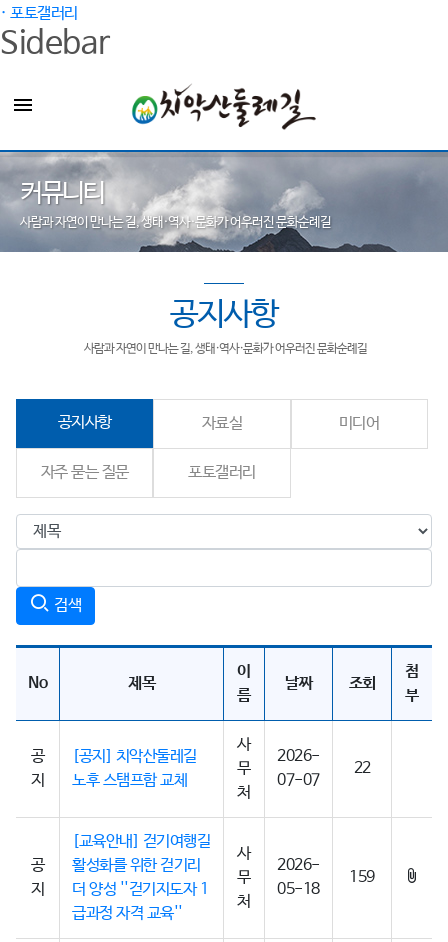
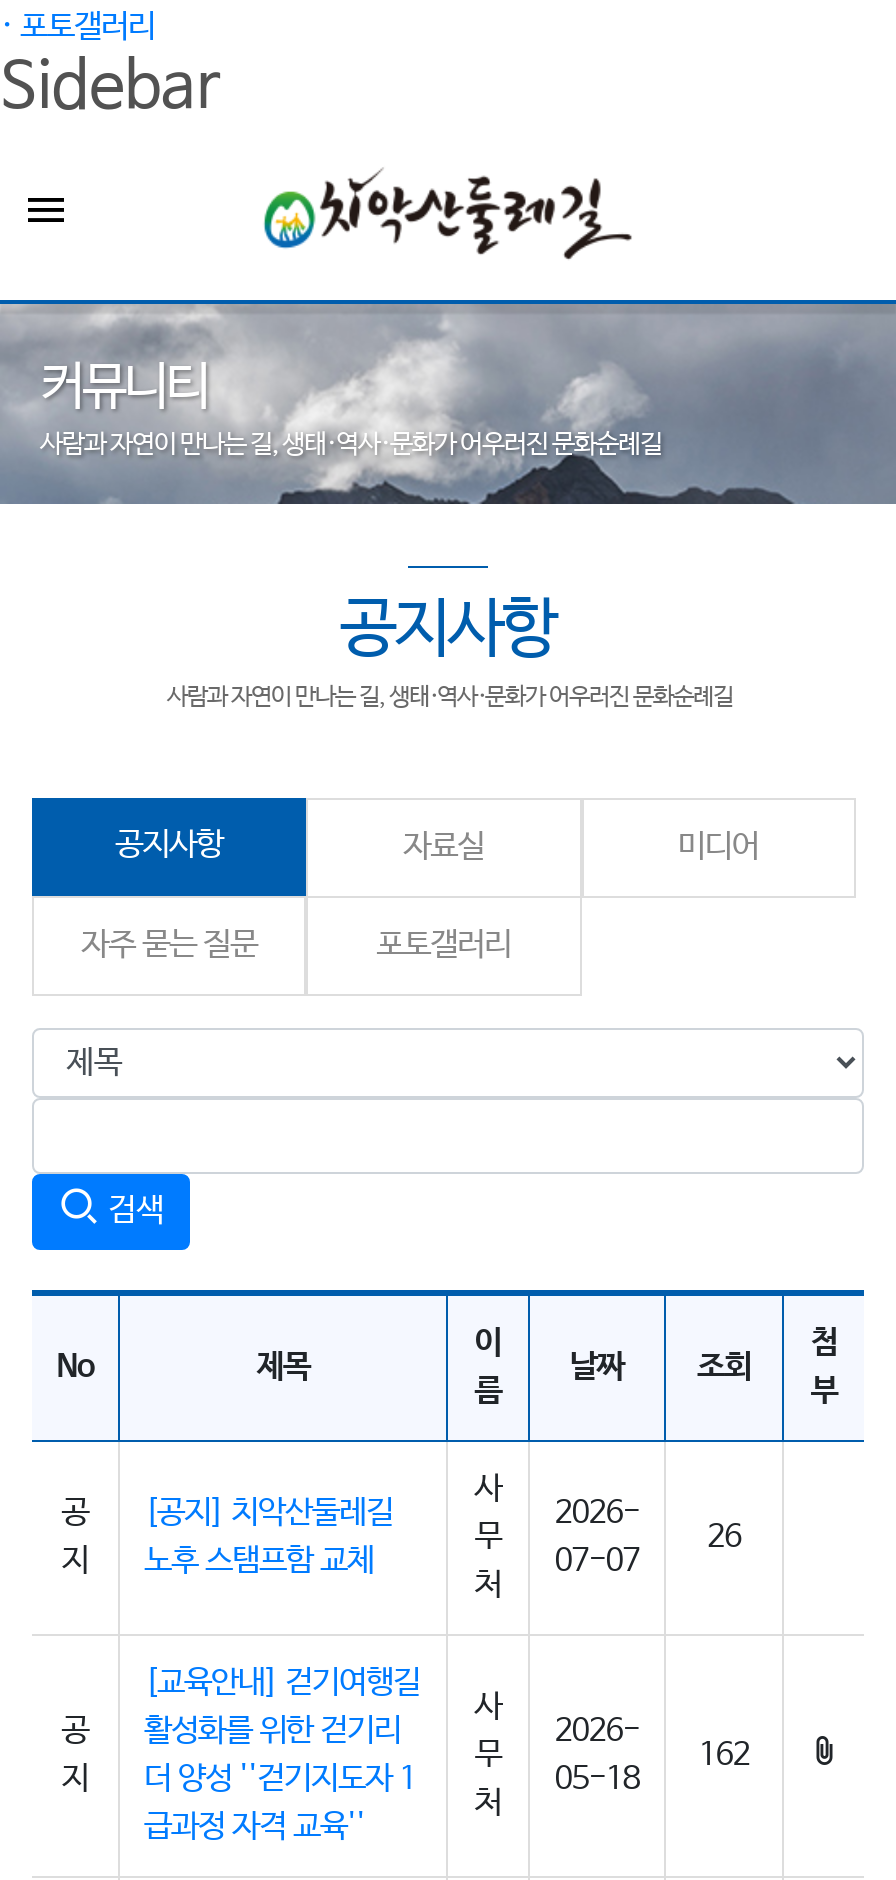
- 22
+ 26

- 159
+ 162
